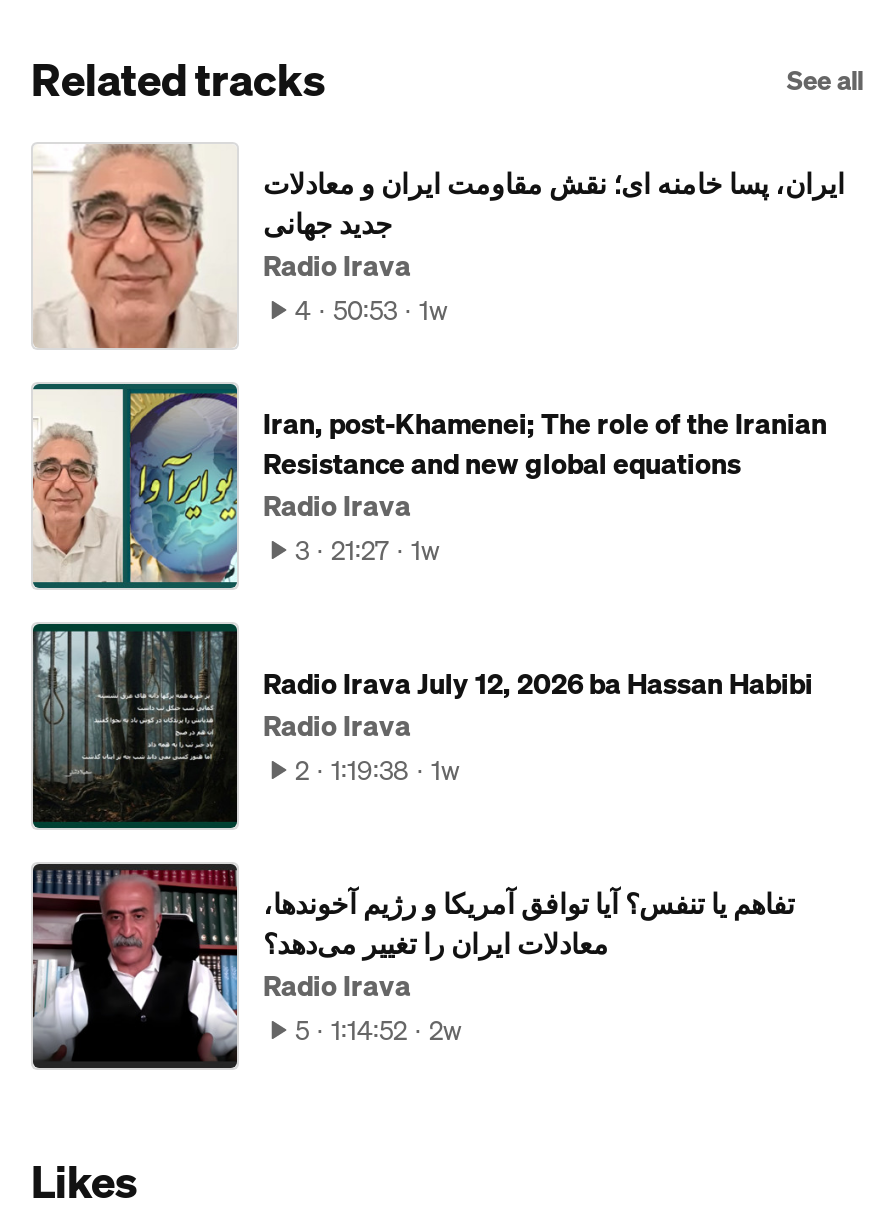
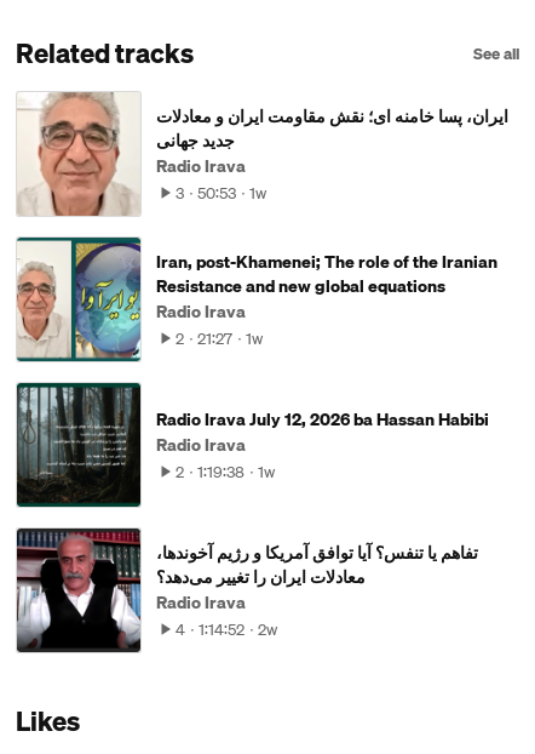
- 4 50:53 1w
+ 3 50:53 1w

- 3 21:27 1w
+ 2 21:27 1w

- 5 1:14:52 2w
+ 4 1:14:52 2w
